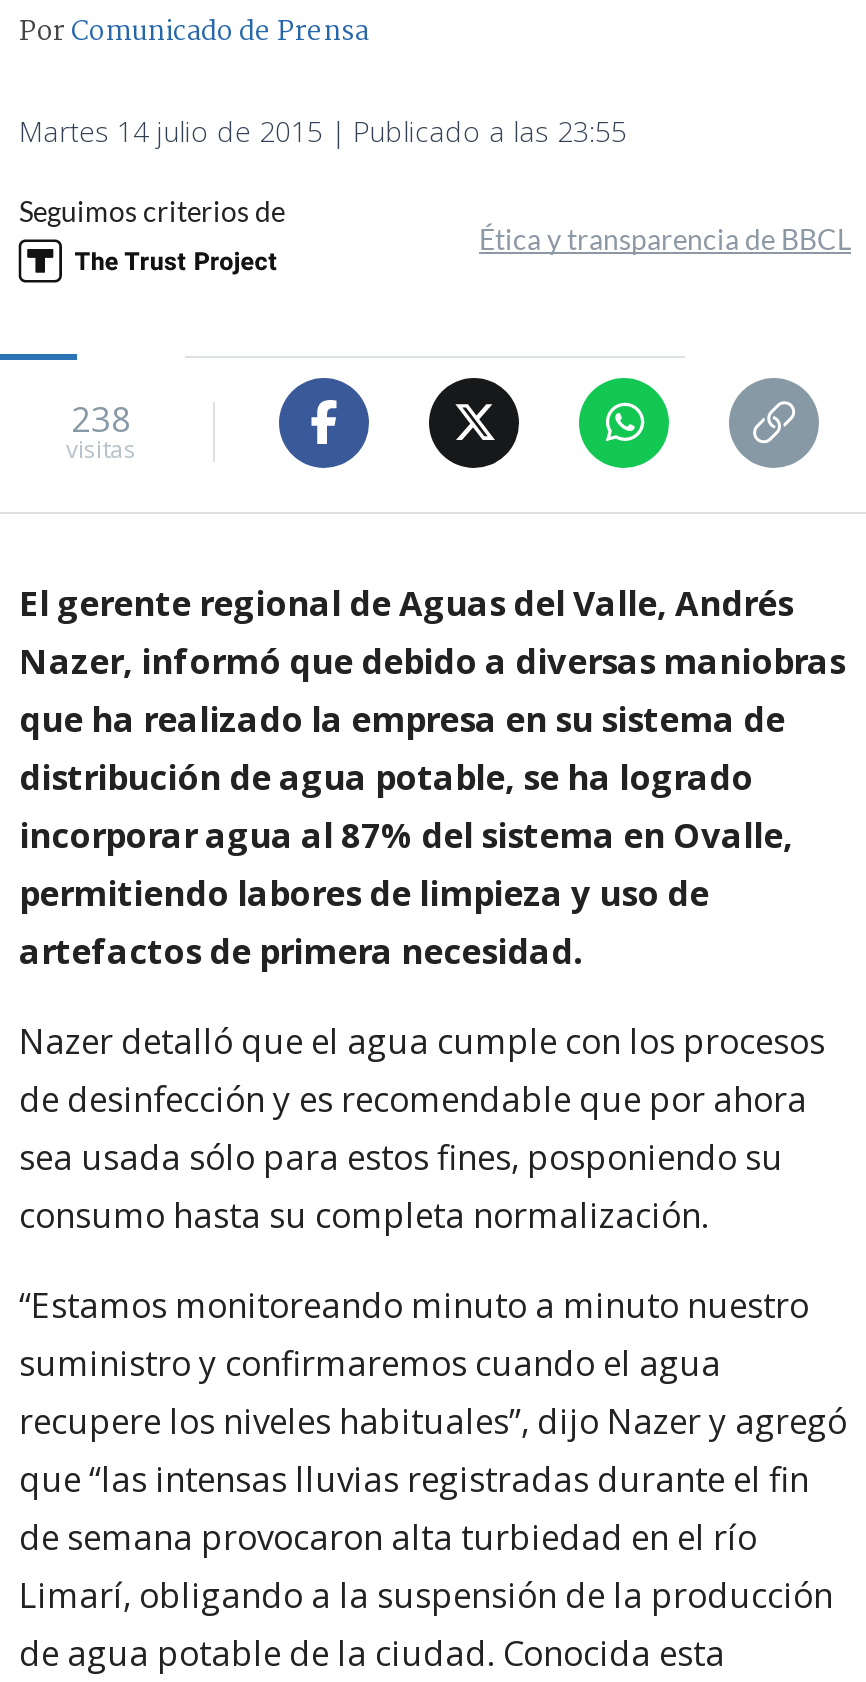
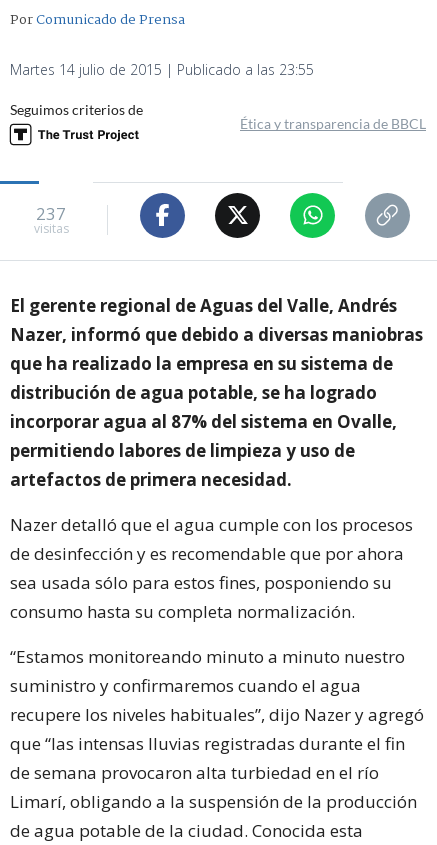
- 238
+ 237
